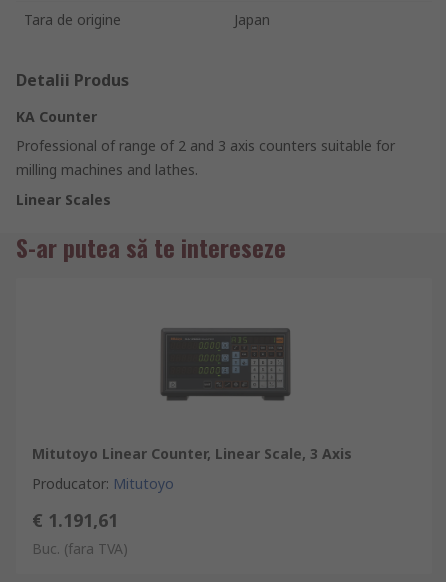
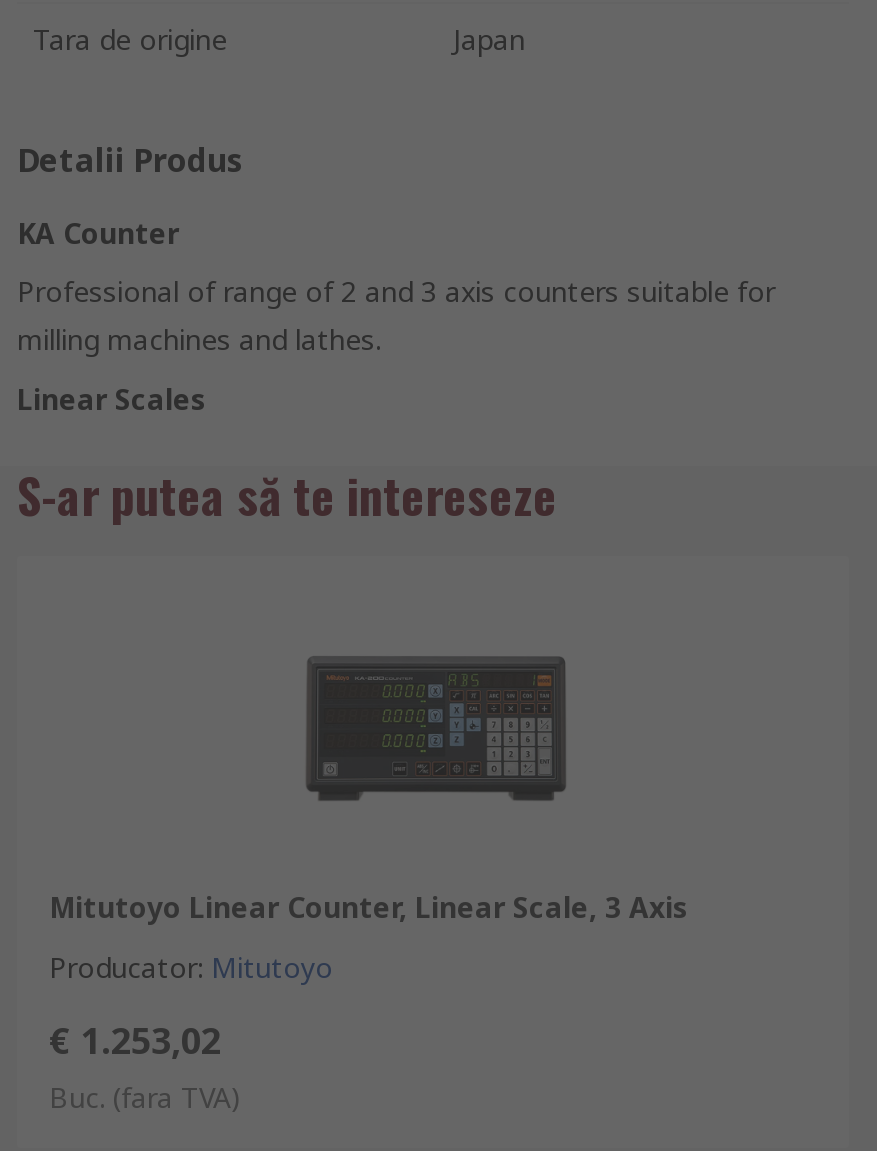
- € 1.191,61
+ € 1.253,02
